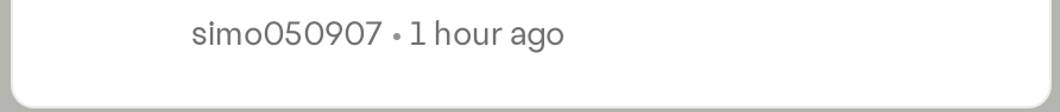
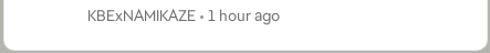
- simo050907
+ KBExNAMIKAZE
